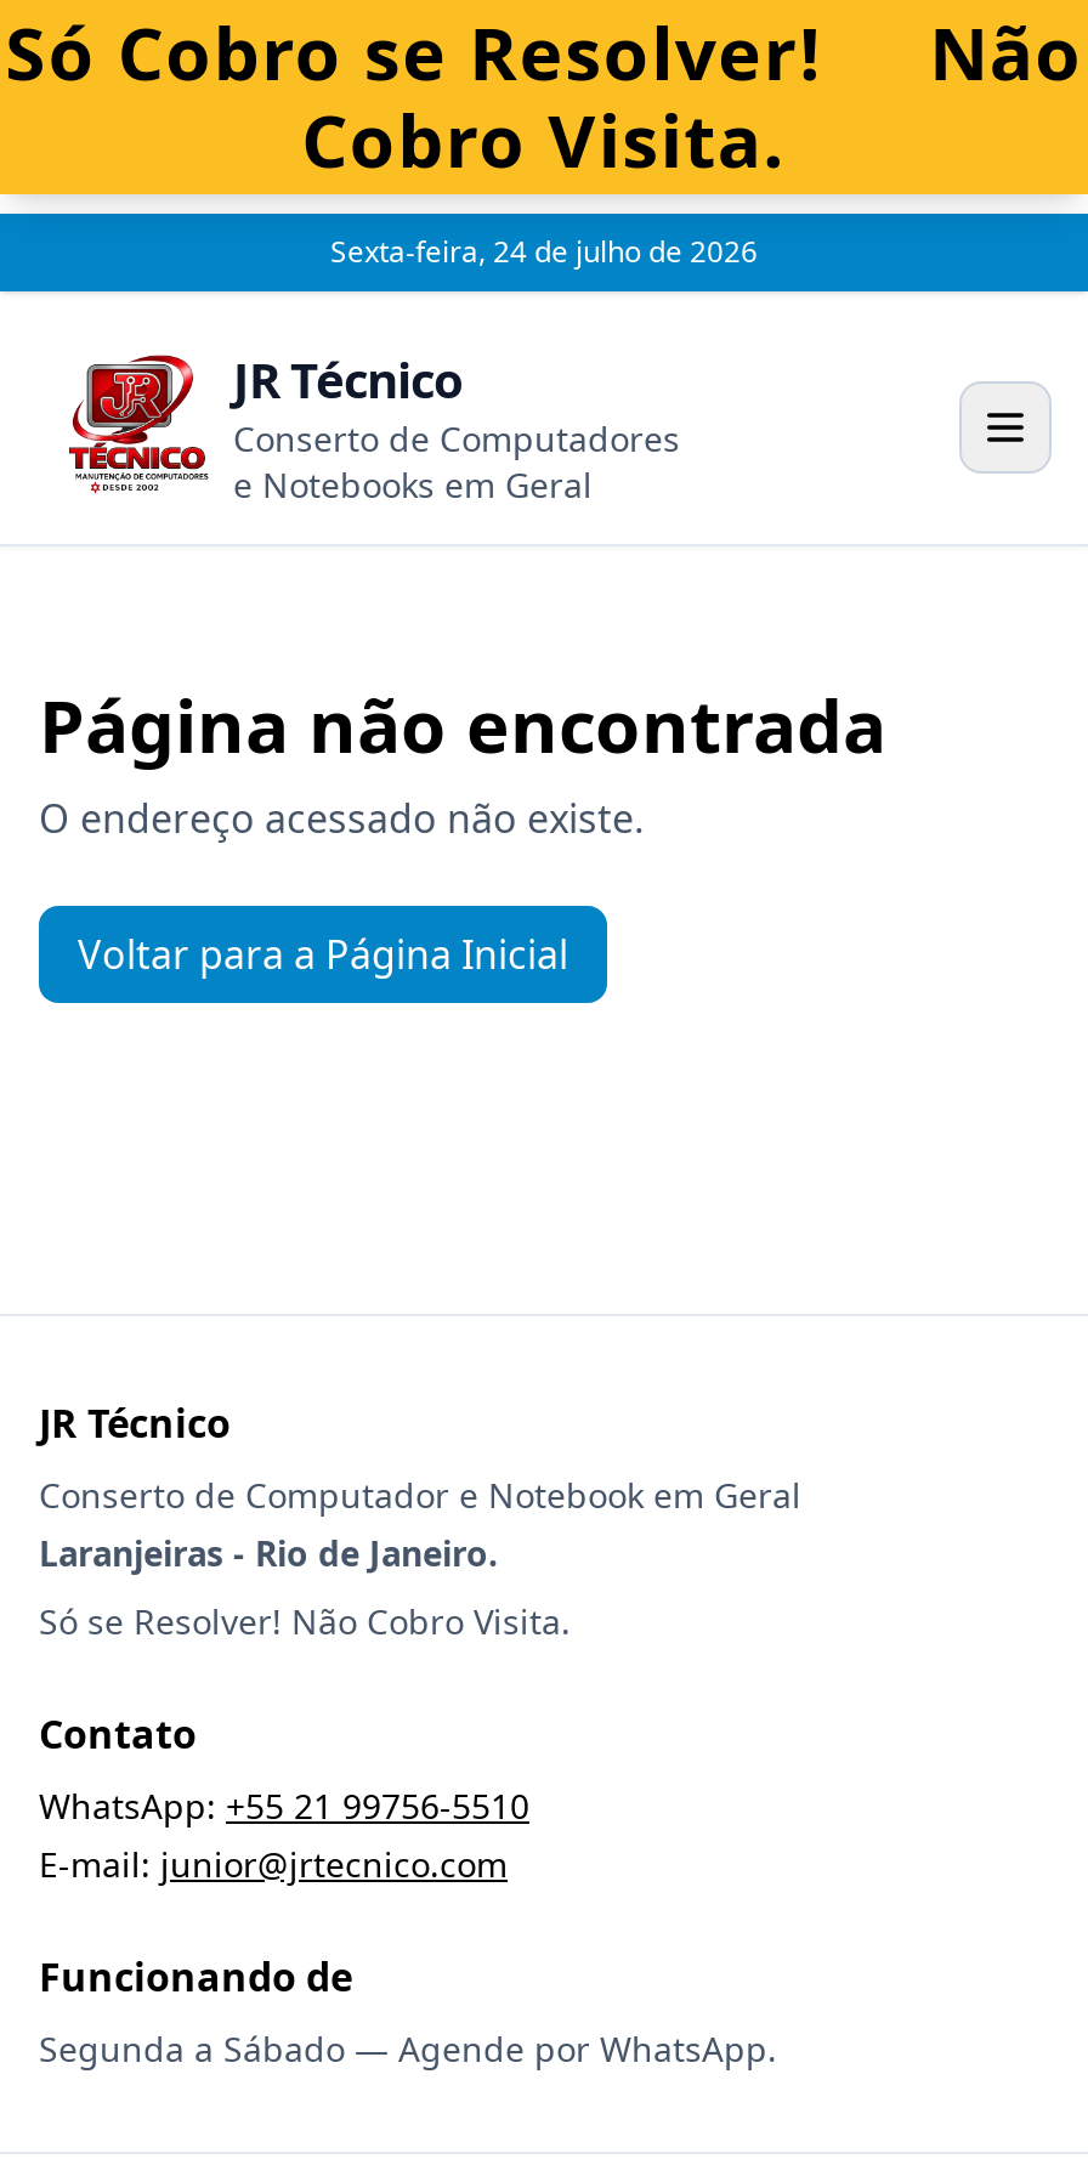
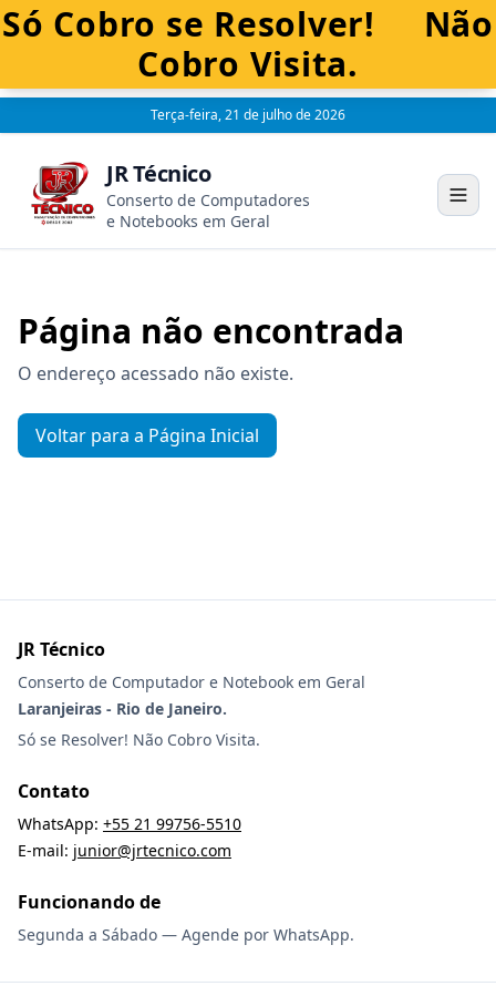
- Sexta-feira, 24 de julho de 2026
+ Terça-feira, 21 de julho de 2026
